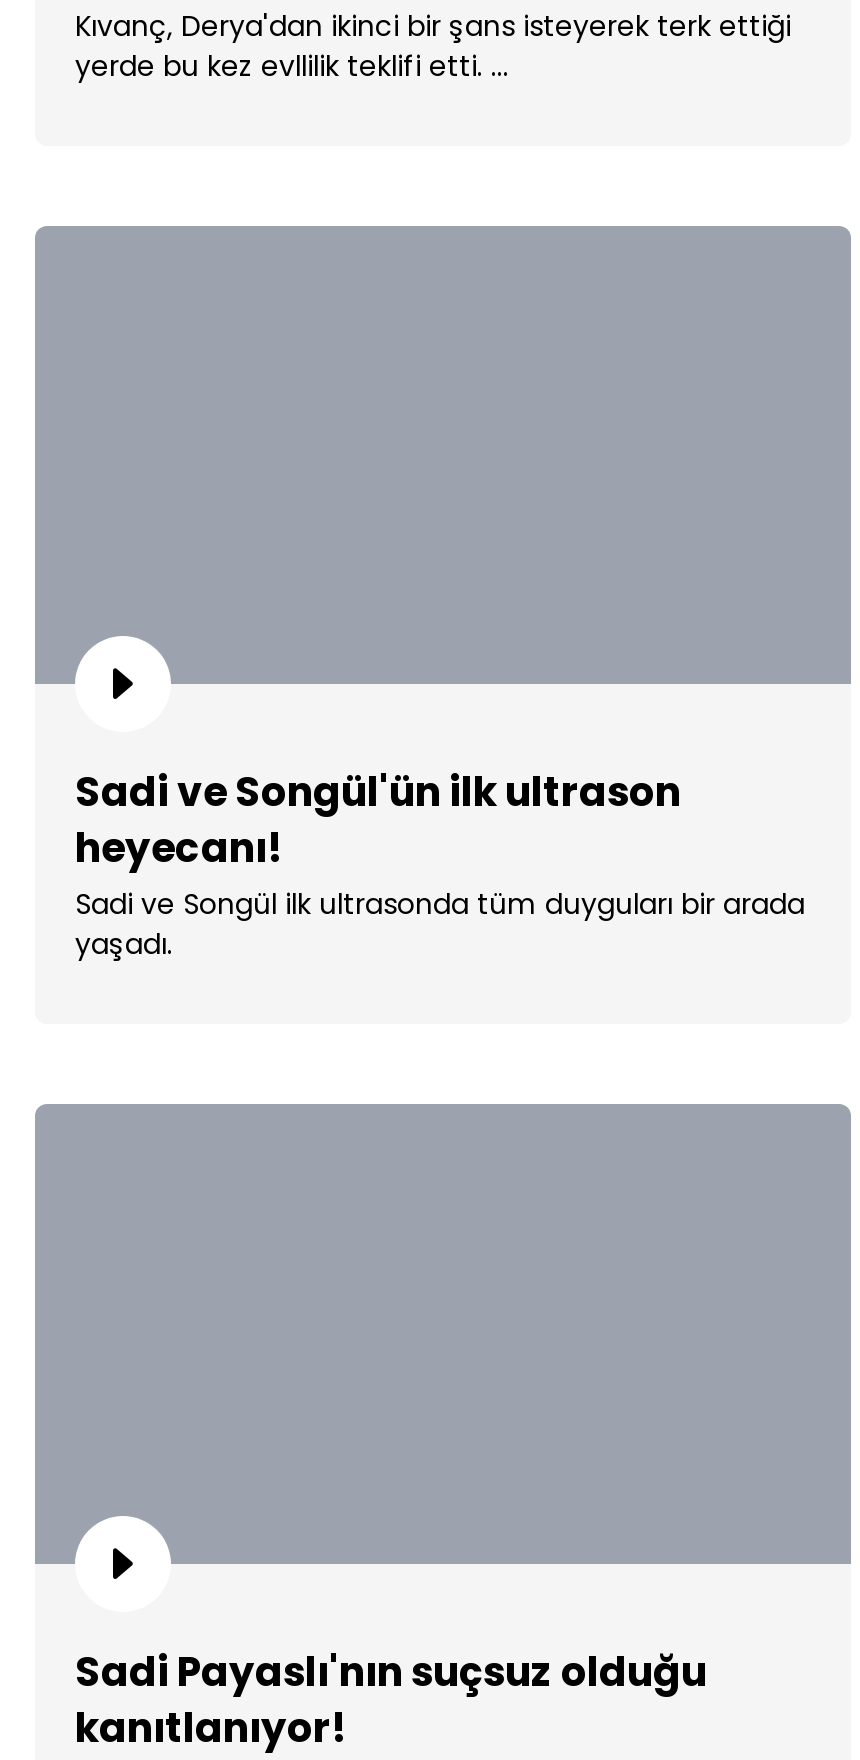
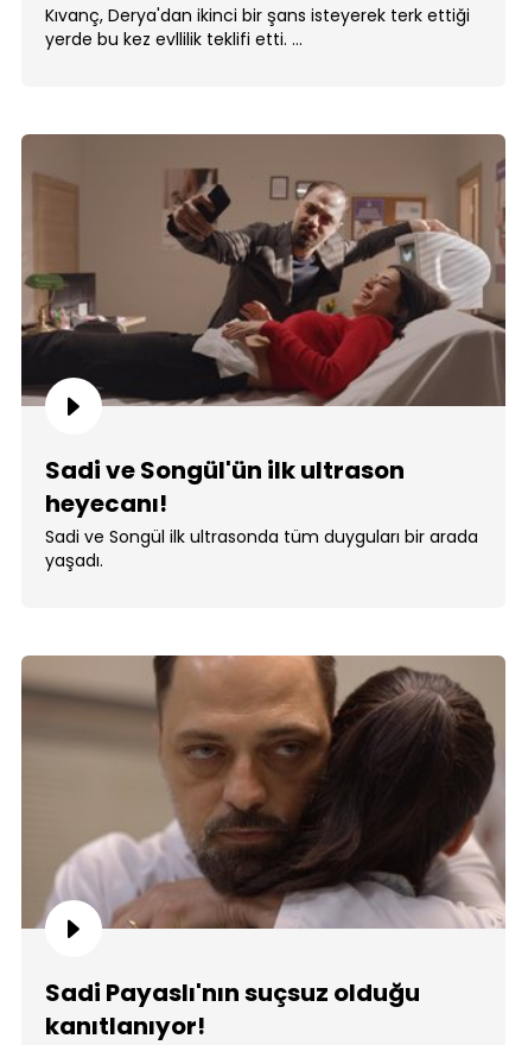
+ [image]

+ [image]
